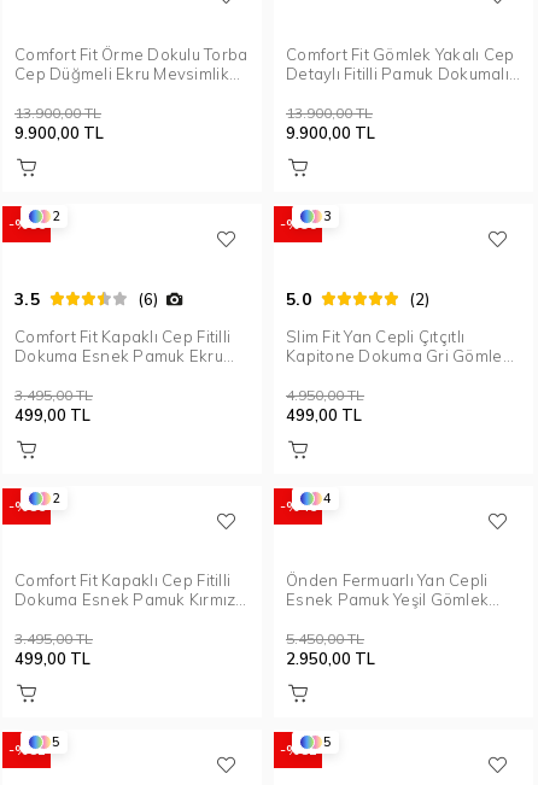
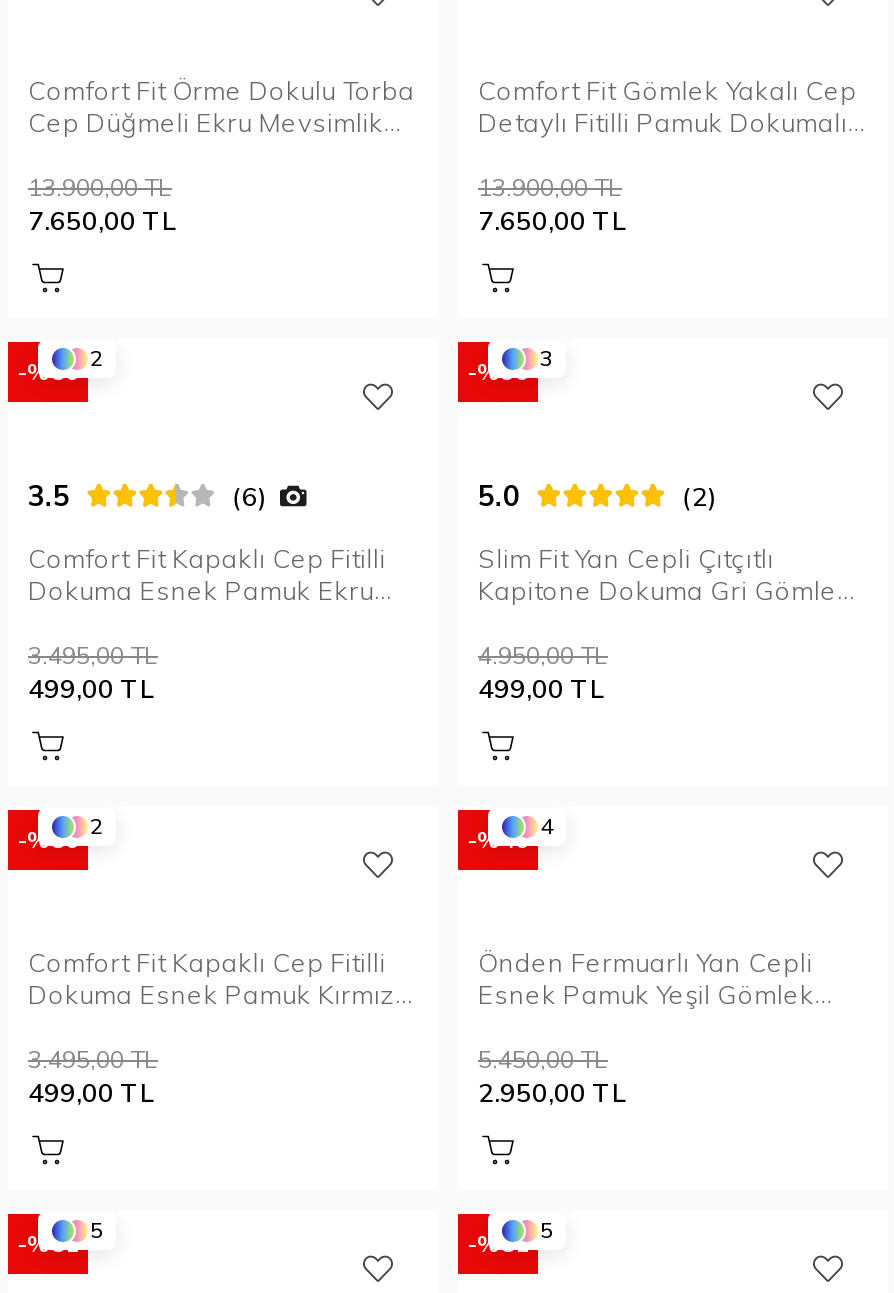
- 9.900,00 TL
+ 7.650,00 TL

- 9.900,00 TL
+ 7.650,00 TL
